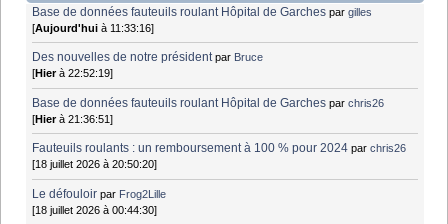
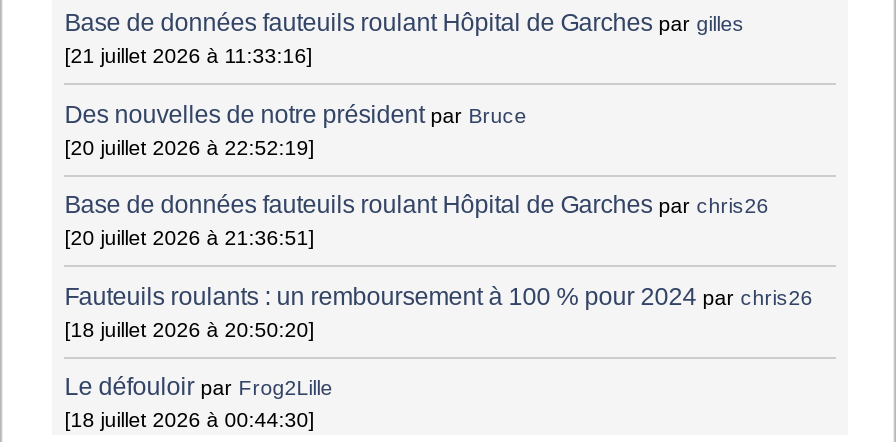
- [Aujourd'hui à 11:33:16]
+ [21 juillet 2026 à 11:33:16]

- [Hier à 22:52:19]
+ [20 juillet 2026 à 22:52:19]

- [Hier à 21:36:51]
+ [20 juillet 2026 à 21:36:51]
